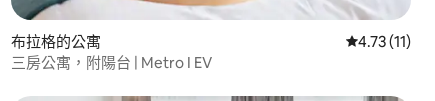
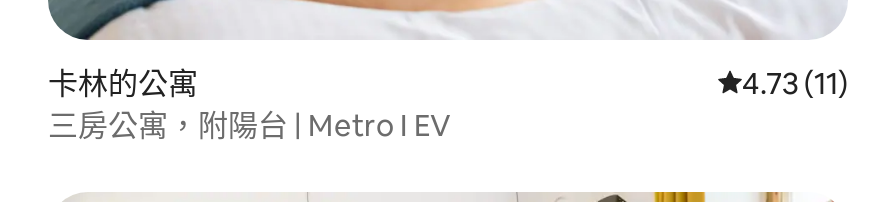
- 布拉格的公寓
+ 卡林的公寓
